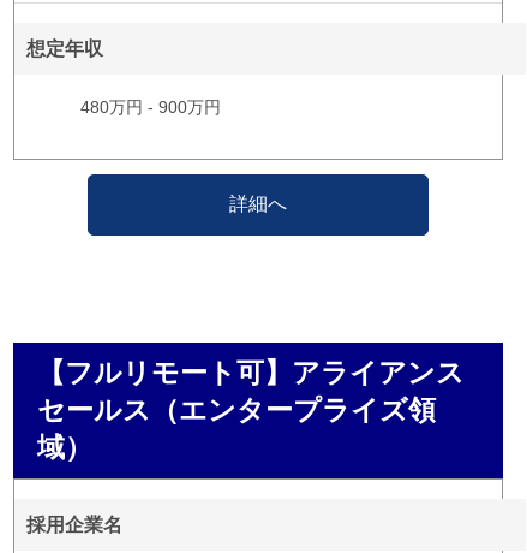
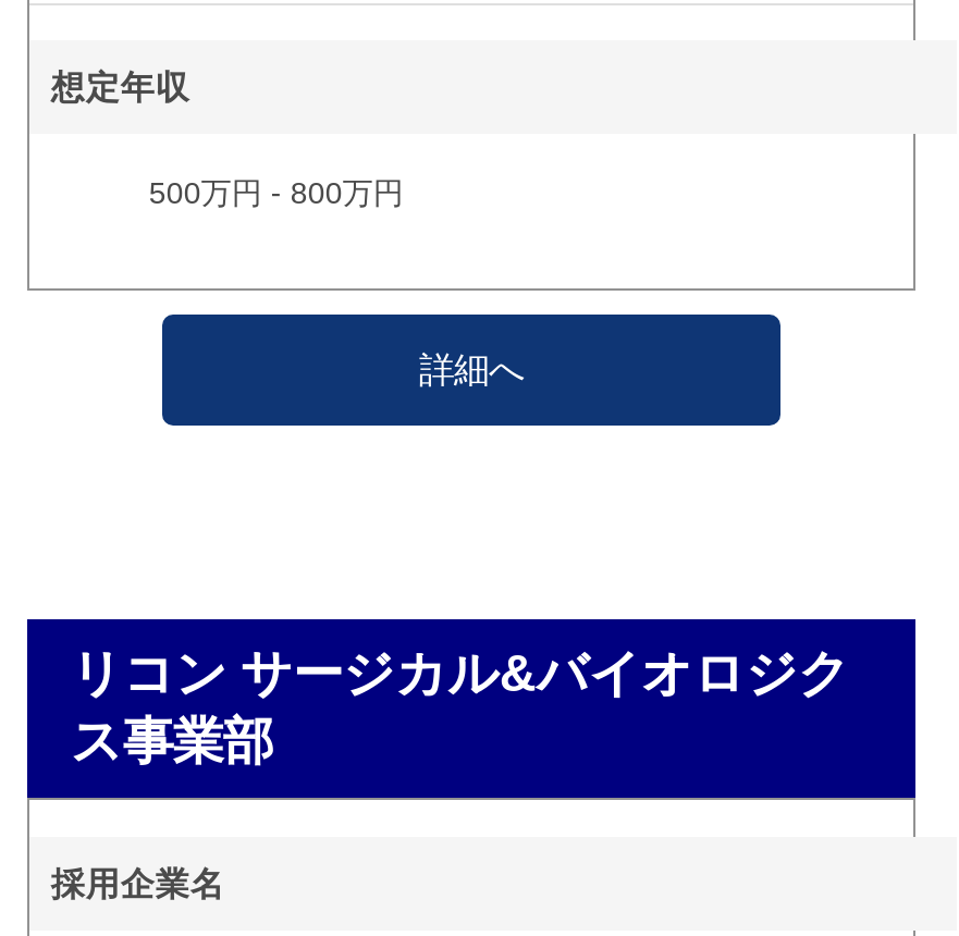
- 480万円 - 900万円
+ 500万円 - 800万円

- 【フルリモート可】アライアンス
- セールス（エンタープライズ領
- 域）
+ リコン サージカル&バイオロジク
+ ス事業部
